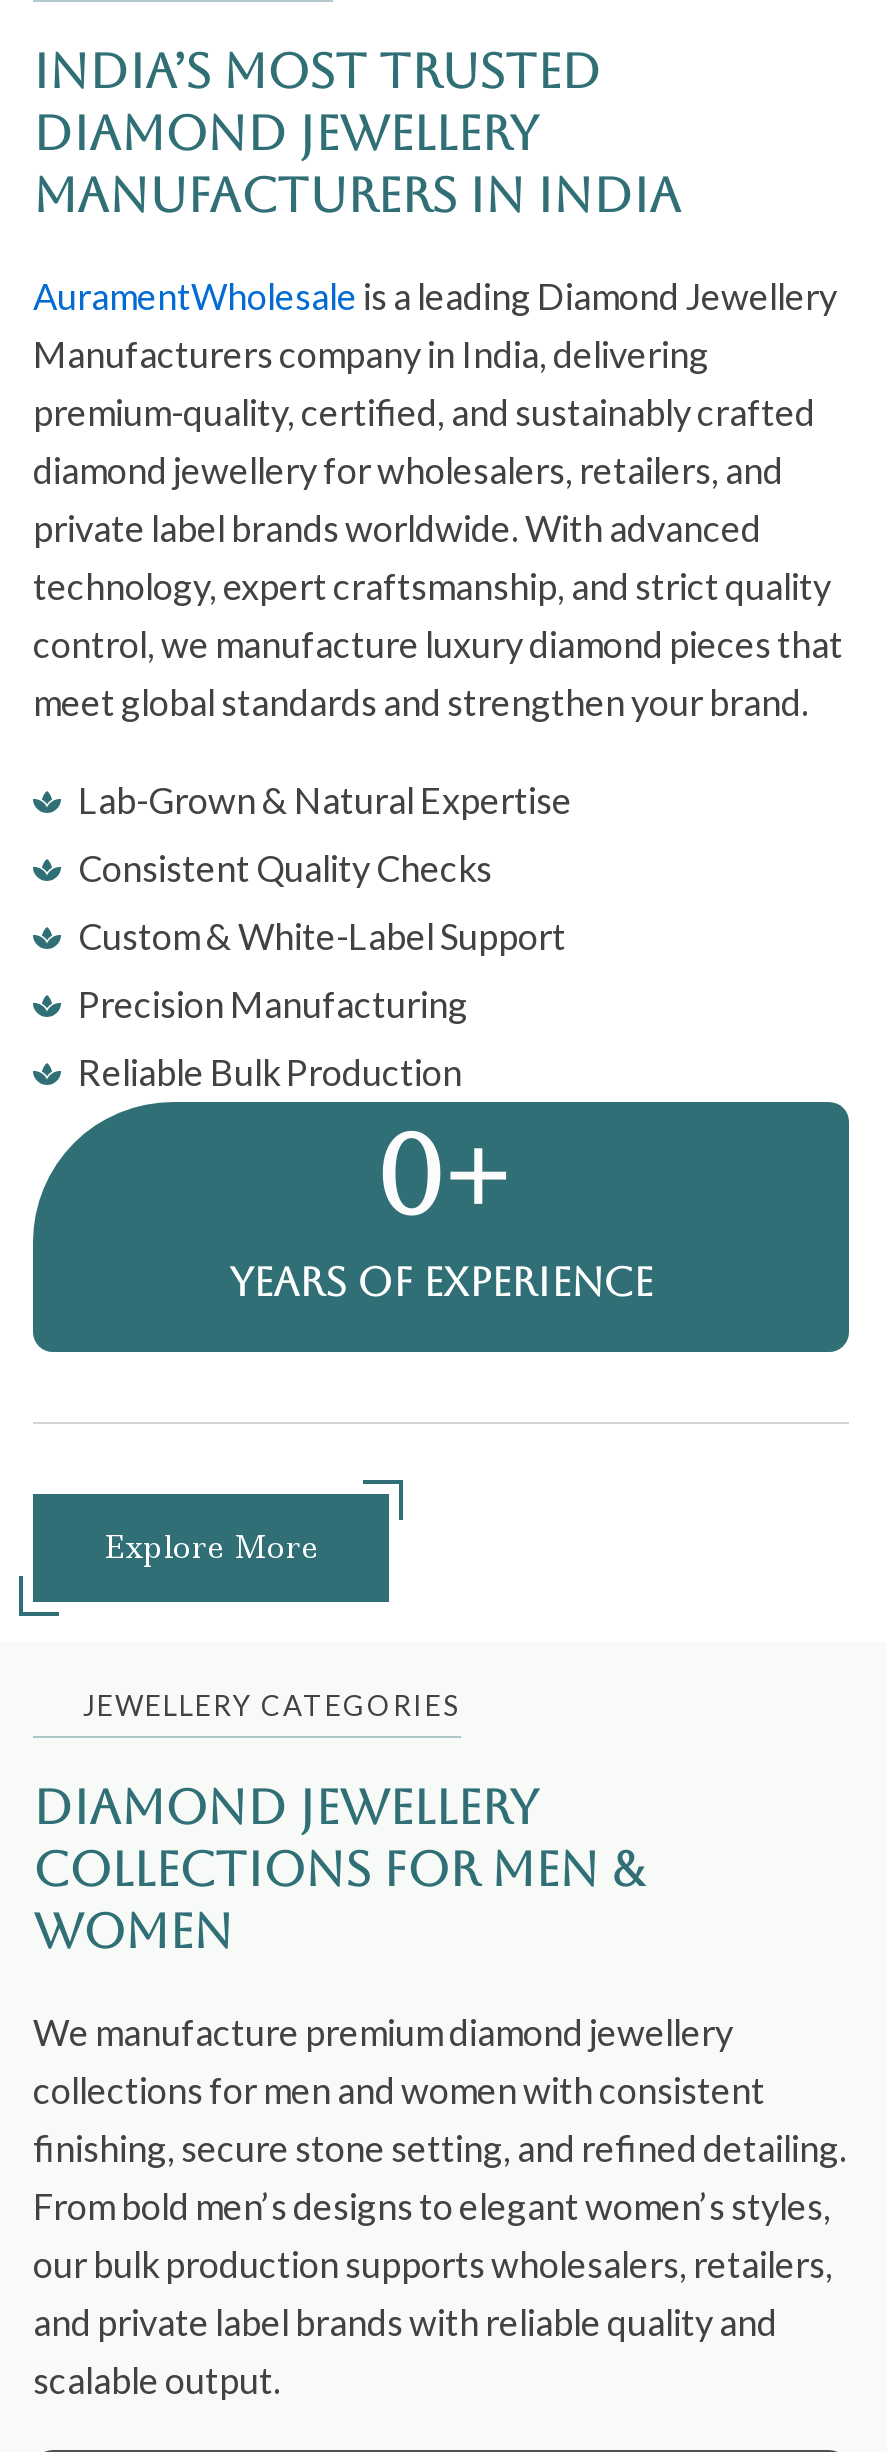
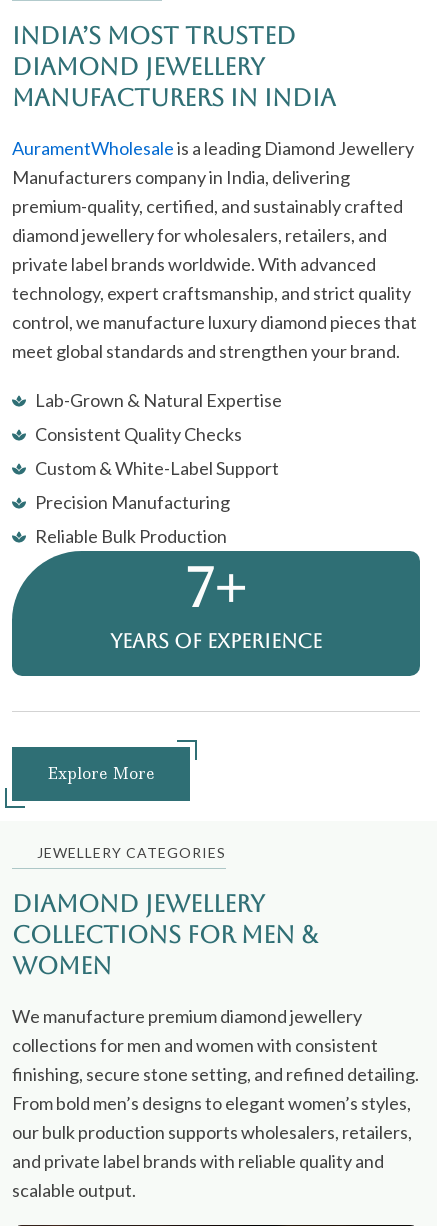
- 0+
+ 7+
